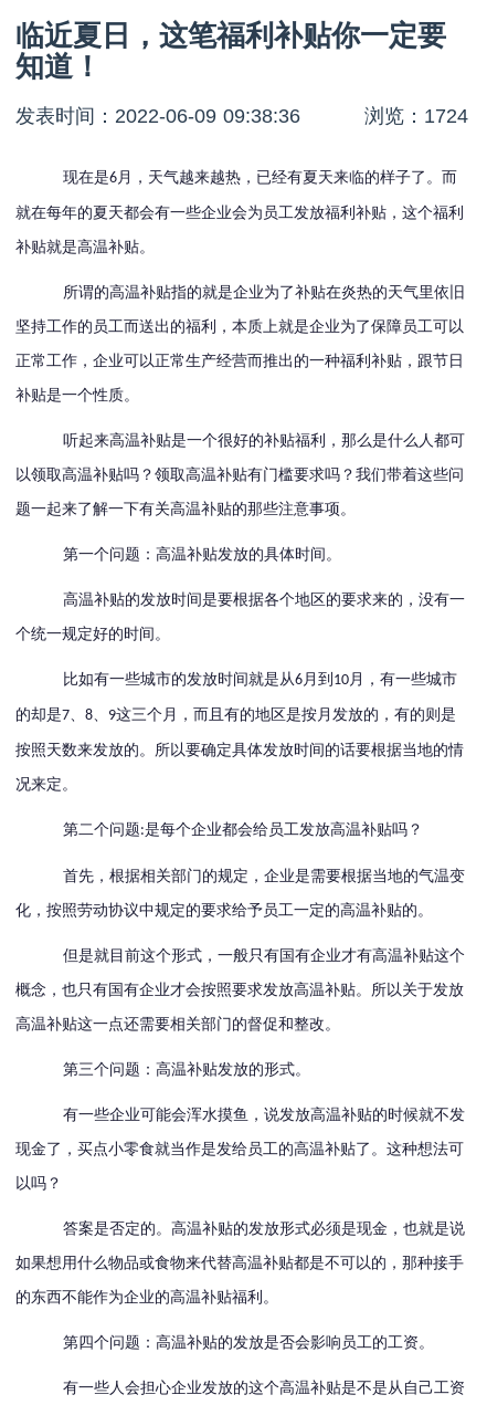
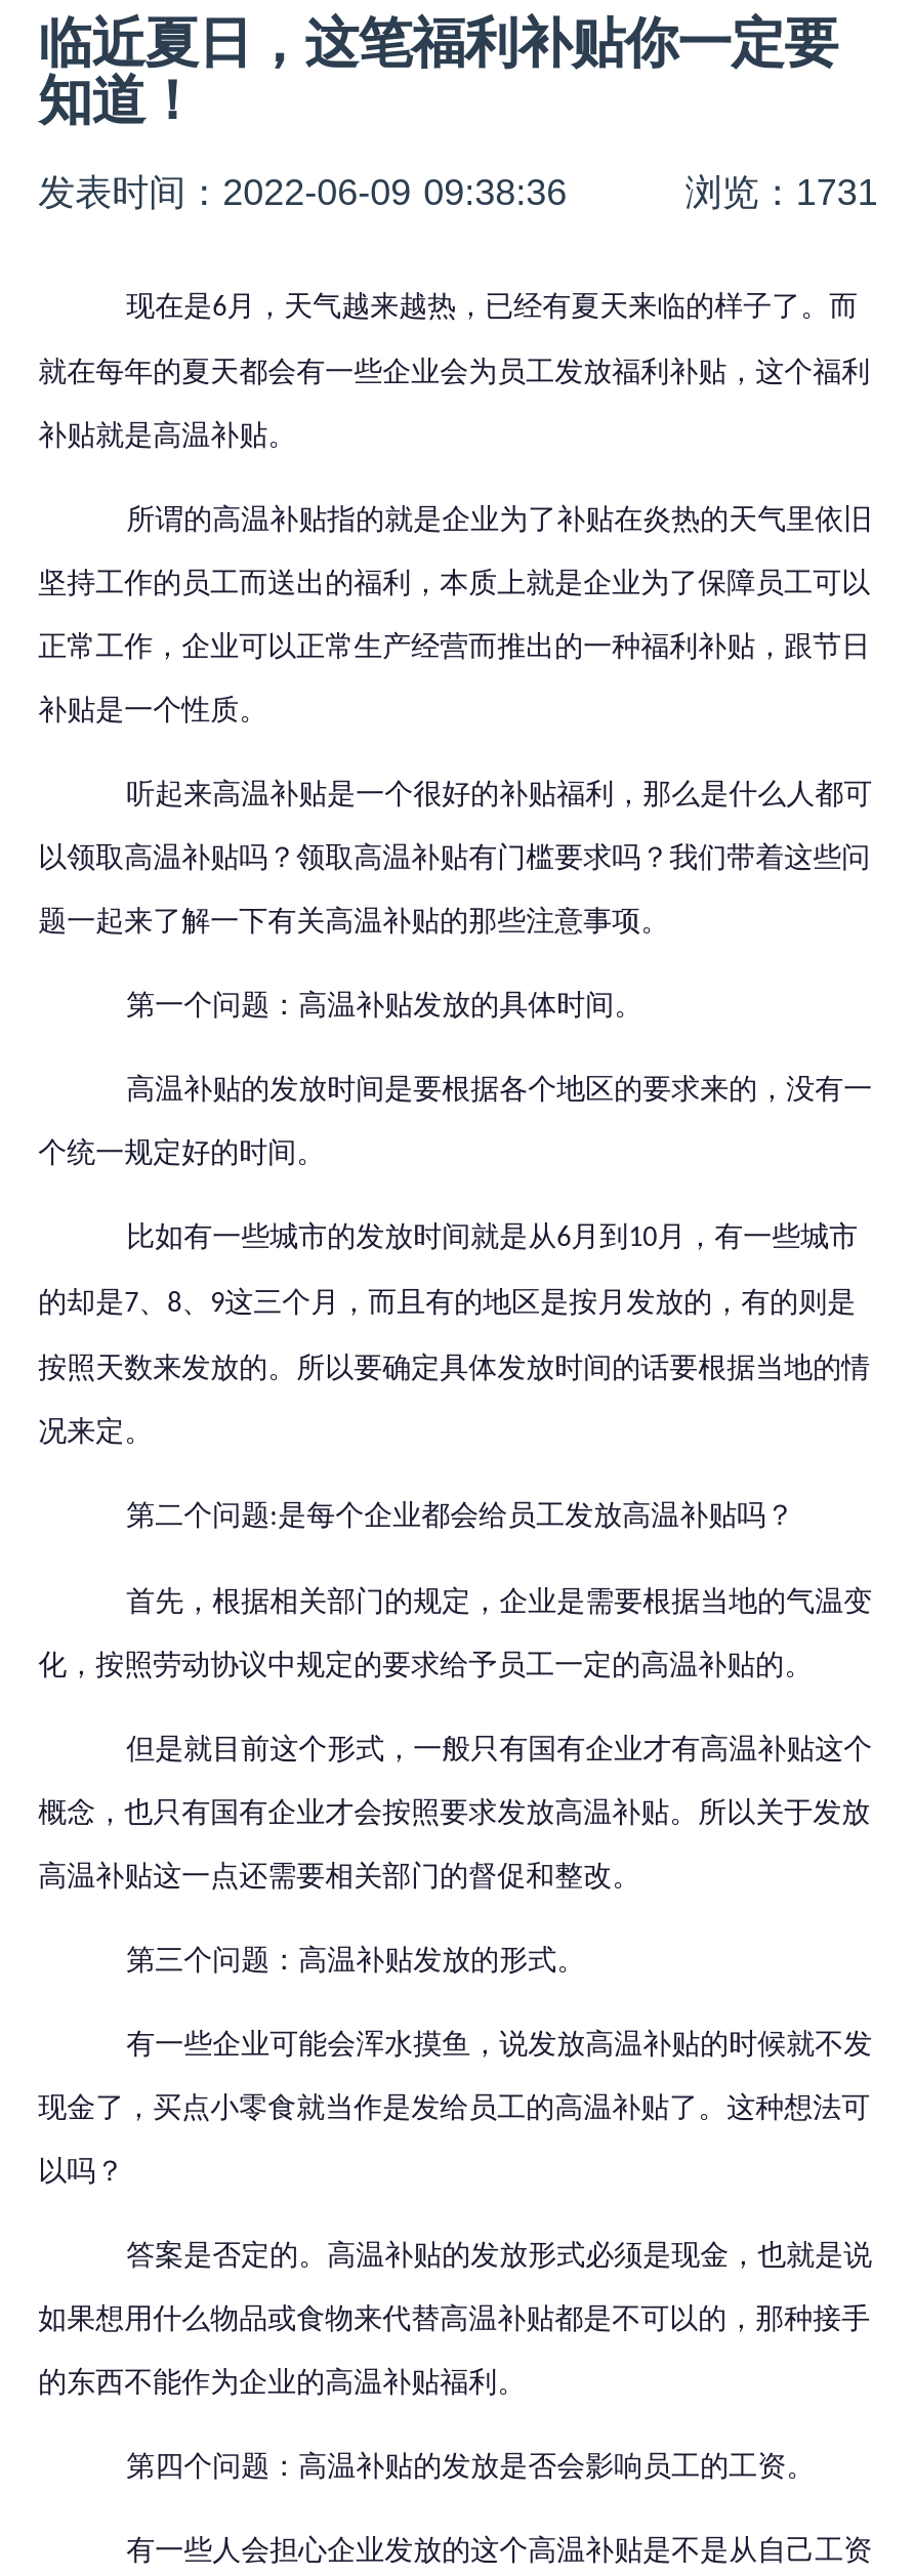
- 浏览：1724
+ 浏览：1731
